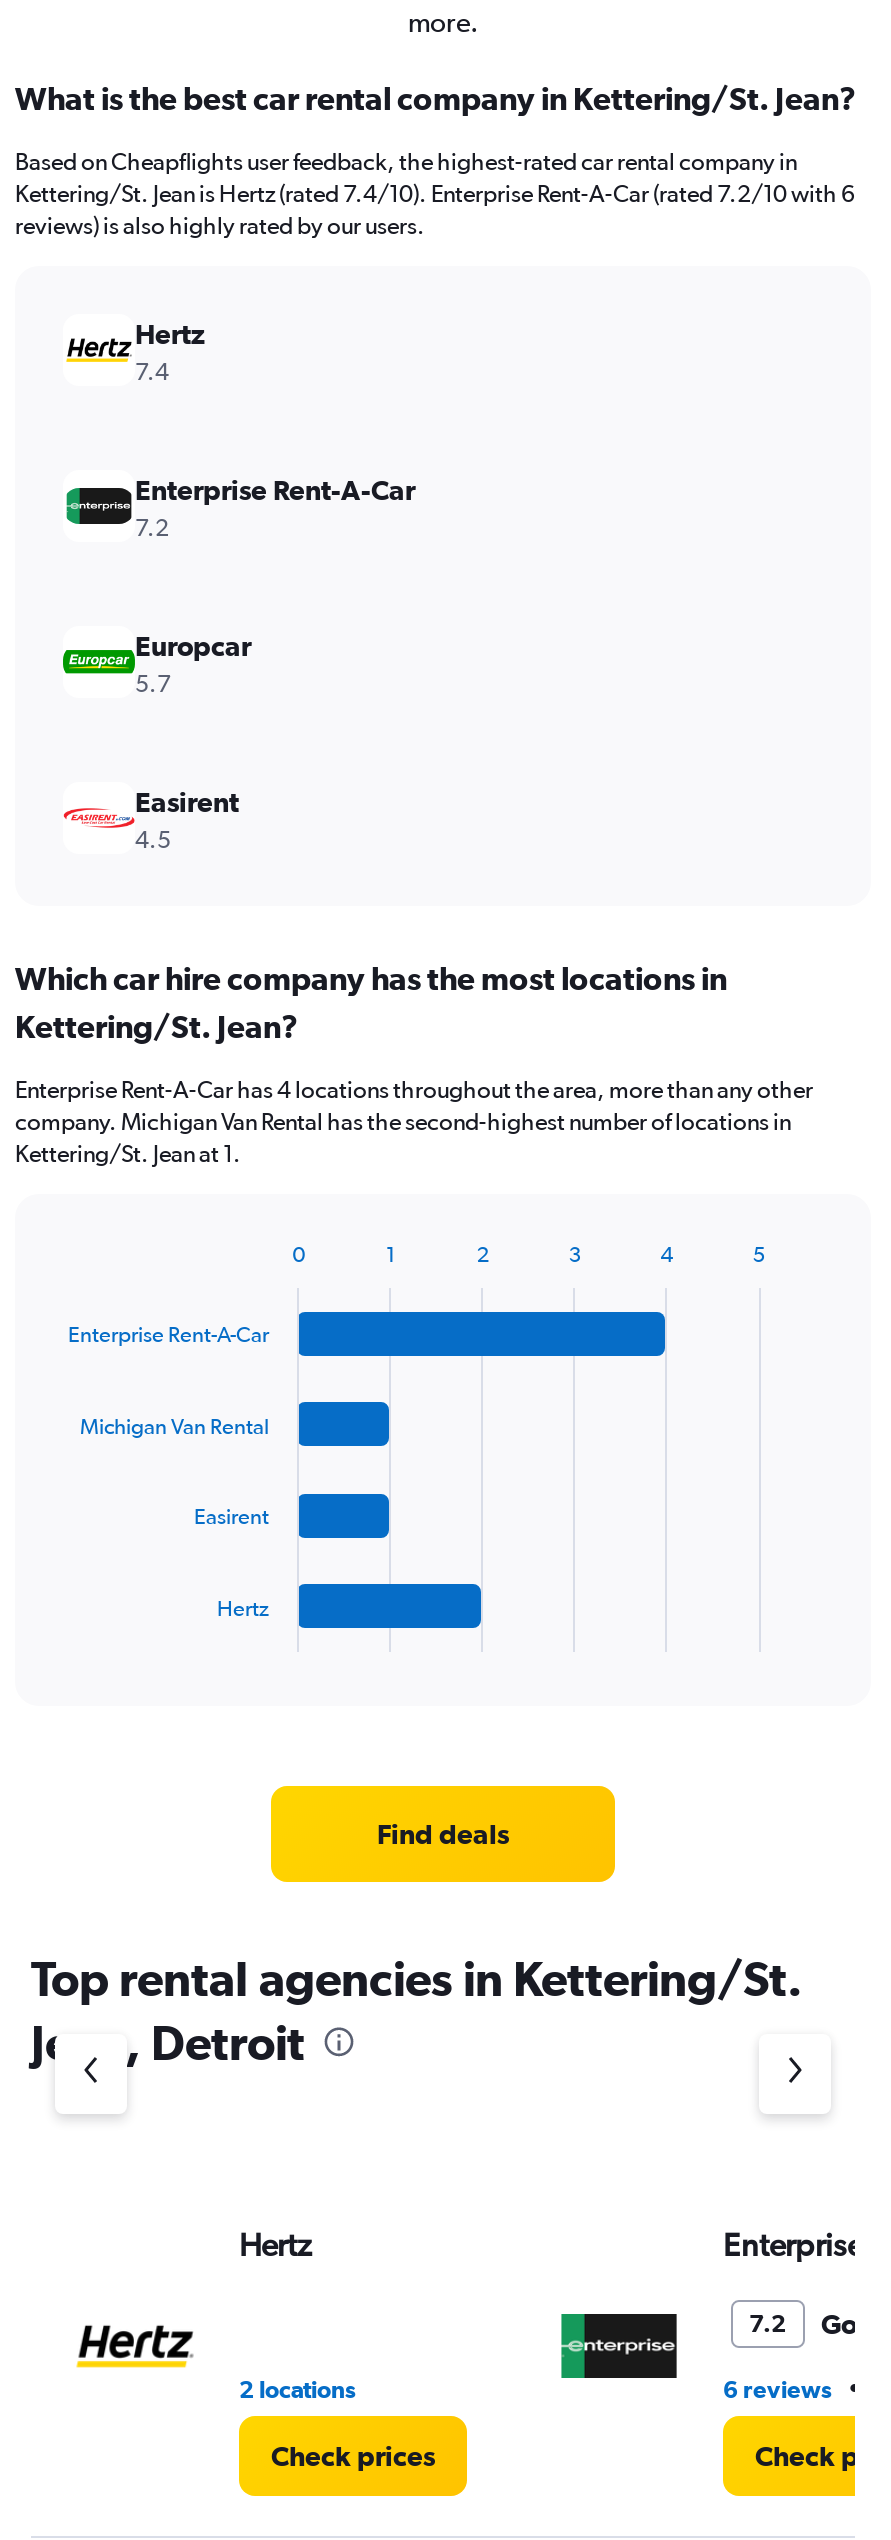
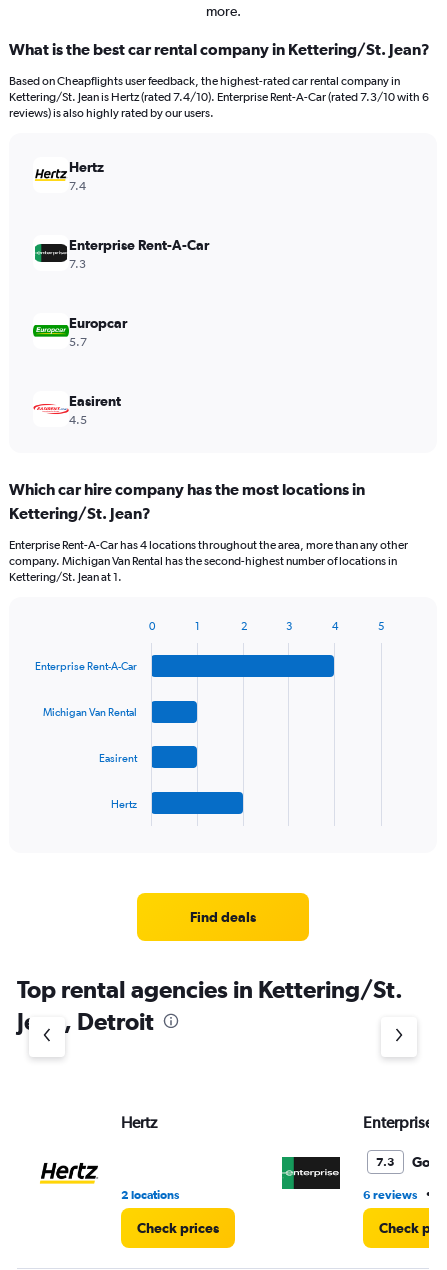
- Kettering/St. Jean is Hertz (rated 7.4/10). Enterprise Rent-A-Car (rated 7.2/10 with 6
+ Kettering/St. Jean is Hertz (rated 7.4/10). Enterprise Rent-A-Car (rated 7.3/10 with 6

- 7.2
+ 7.3

- 7.2
+ 7.3
